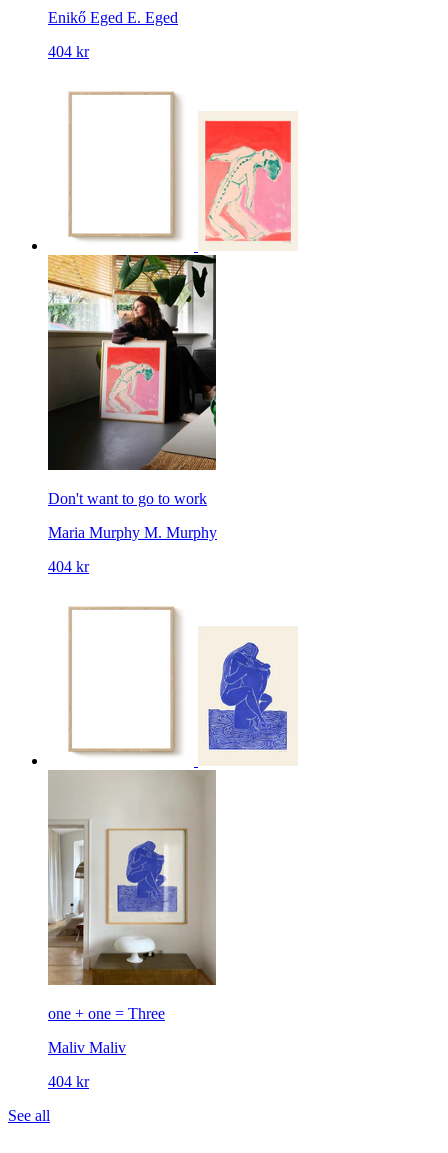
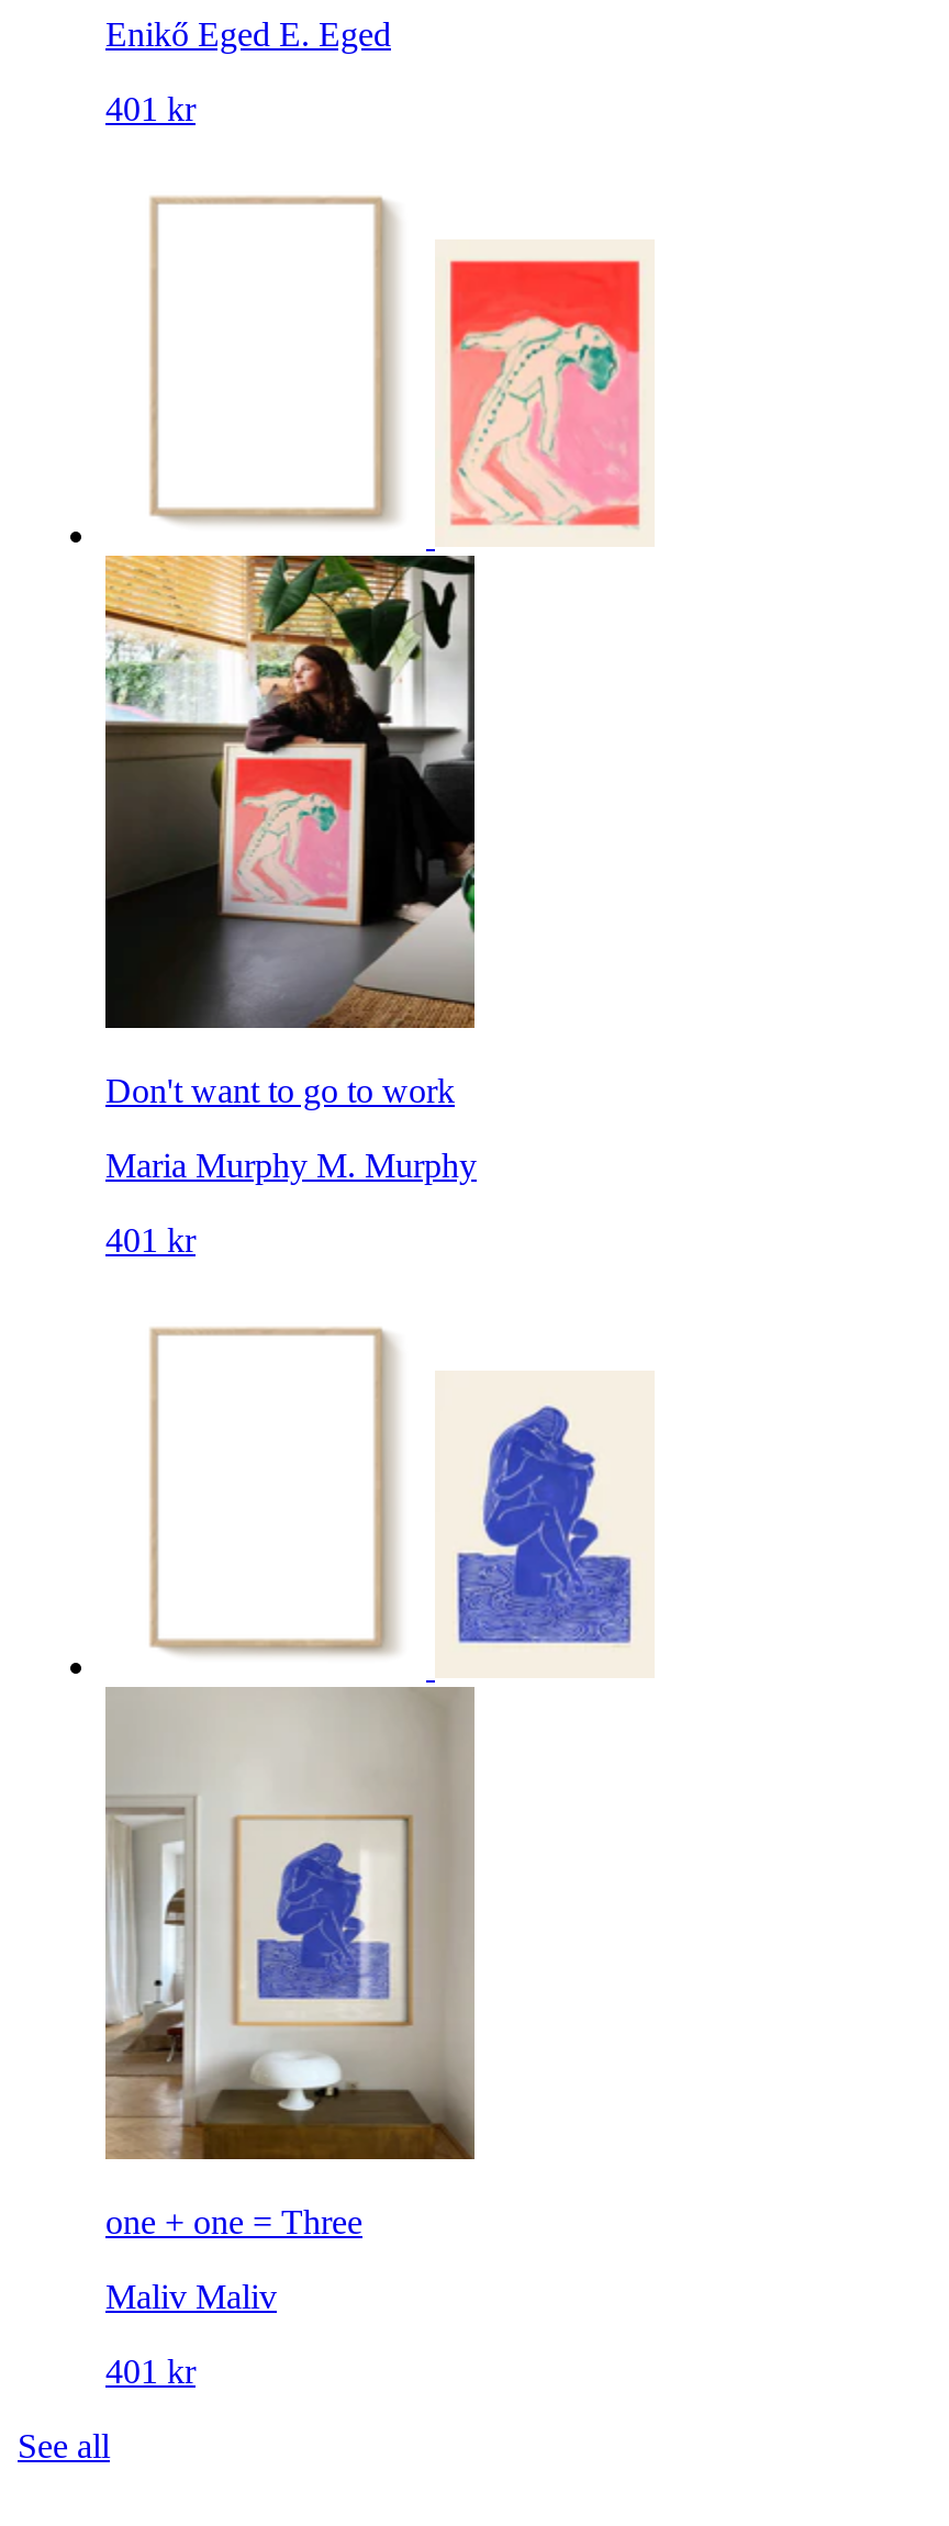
- 404 kr
+ 401 kr

- 404 kr
+ 401 kr

- 404 kr
+ 401 kr
